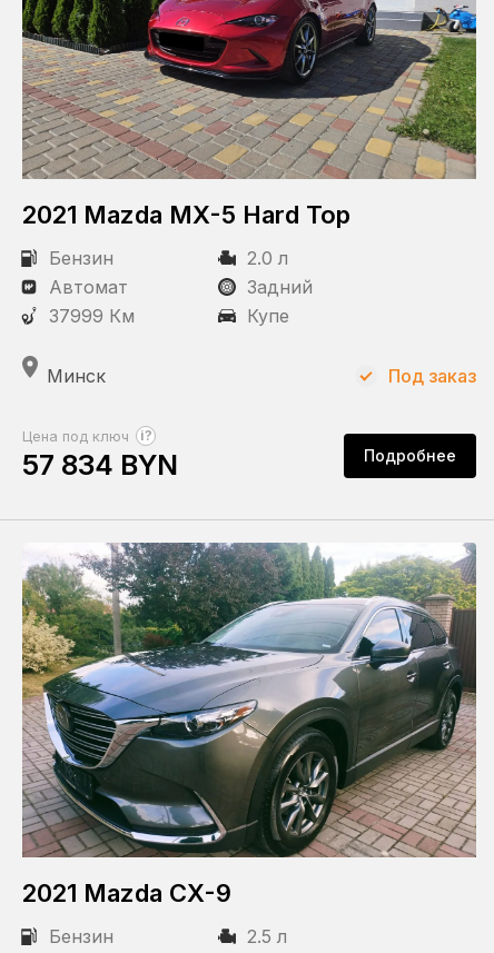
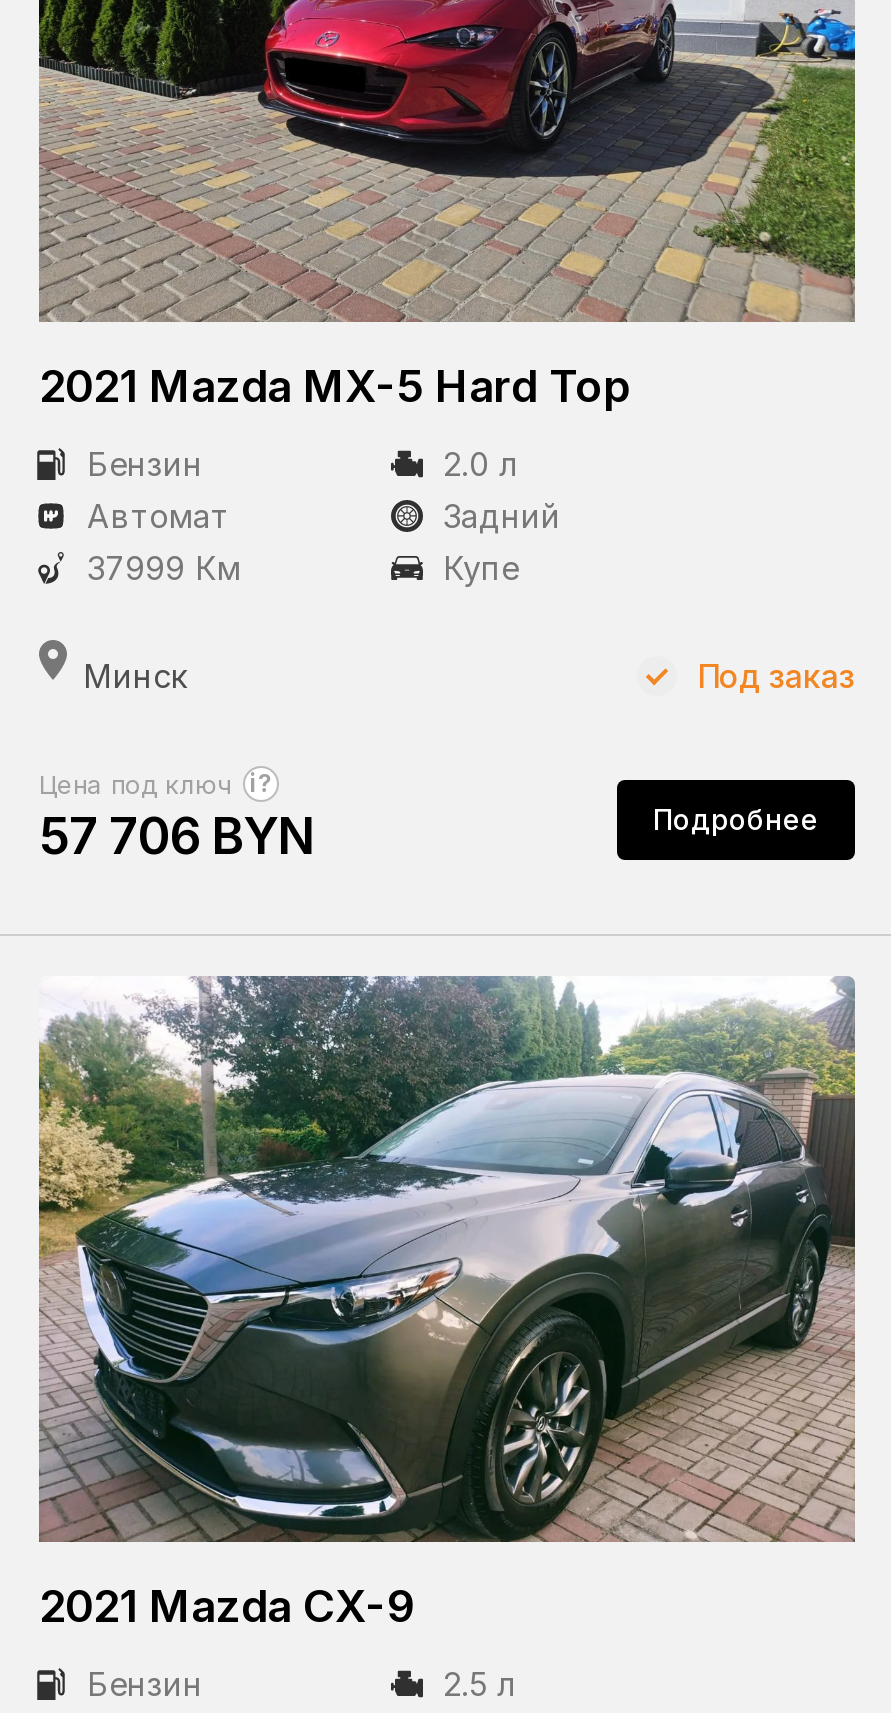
- 57 834 BYN
+ 57 706 BYN
